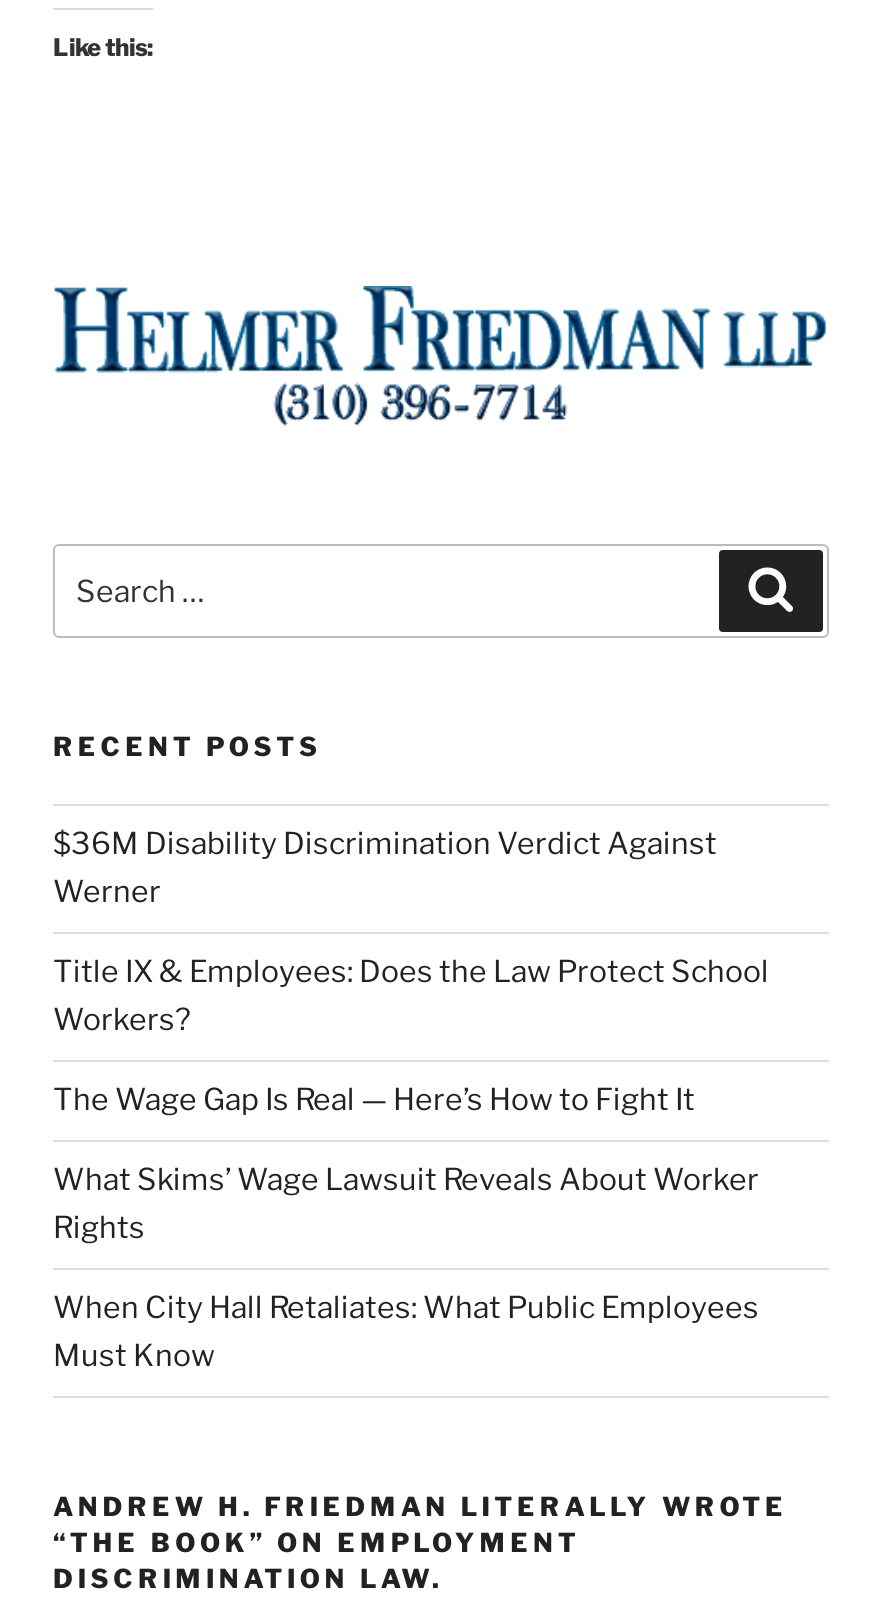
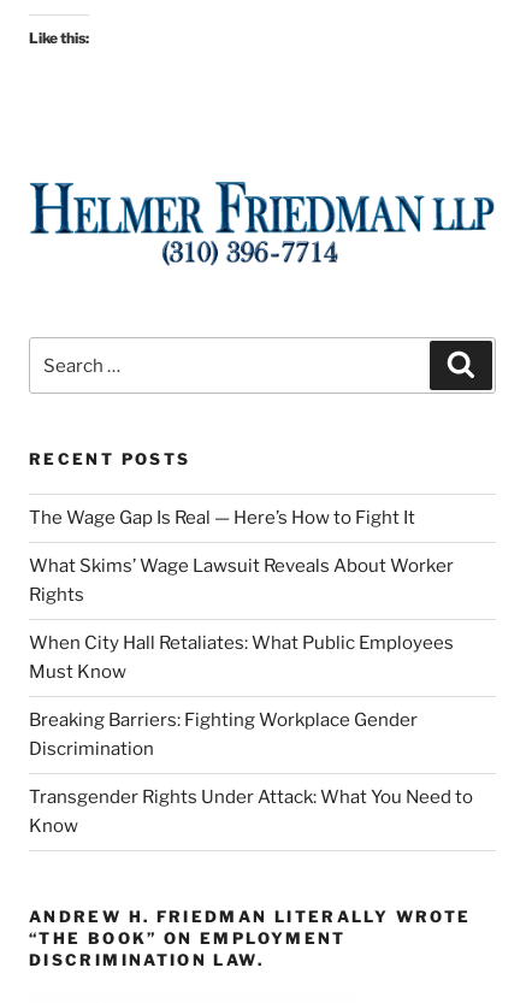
- $36M Disability Discrimination Verdict Against
- Werner
- Title IX & Employees: Does the Law Protect School
- Workers?

moved up: The Wage Gap Is Real — Here’s How to Fight It | What Skims’ Wage Lawsuit Reveals About Worker | Rights | When City Hall Retaliates: What Public Employees | Must Know

+ Breaking Barriers: Fighting Workplace Gender
+ Discrimination
+ Transgender Rights Under Attack: What You Need to
+ Know
